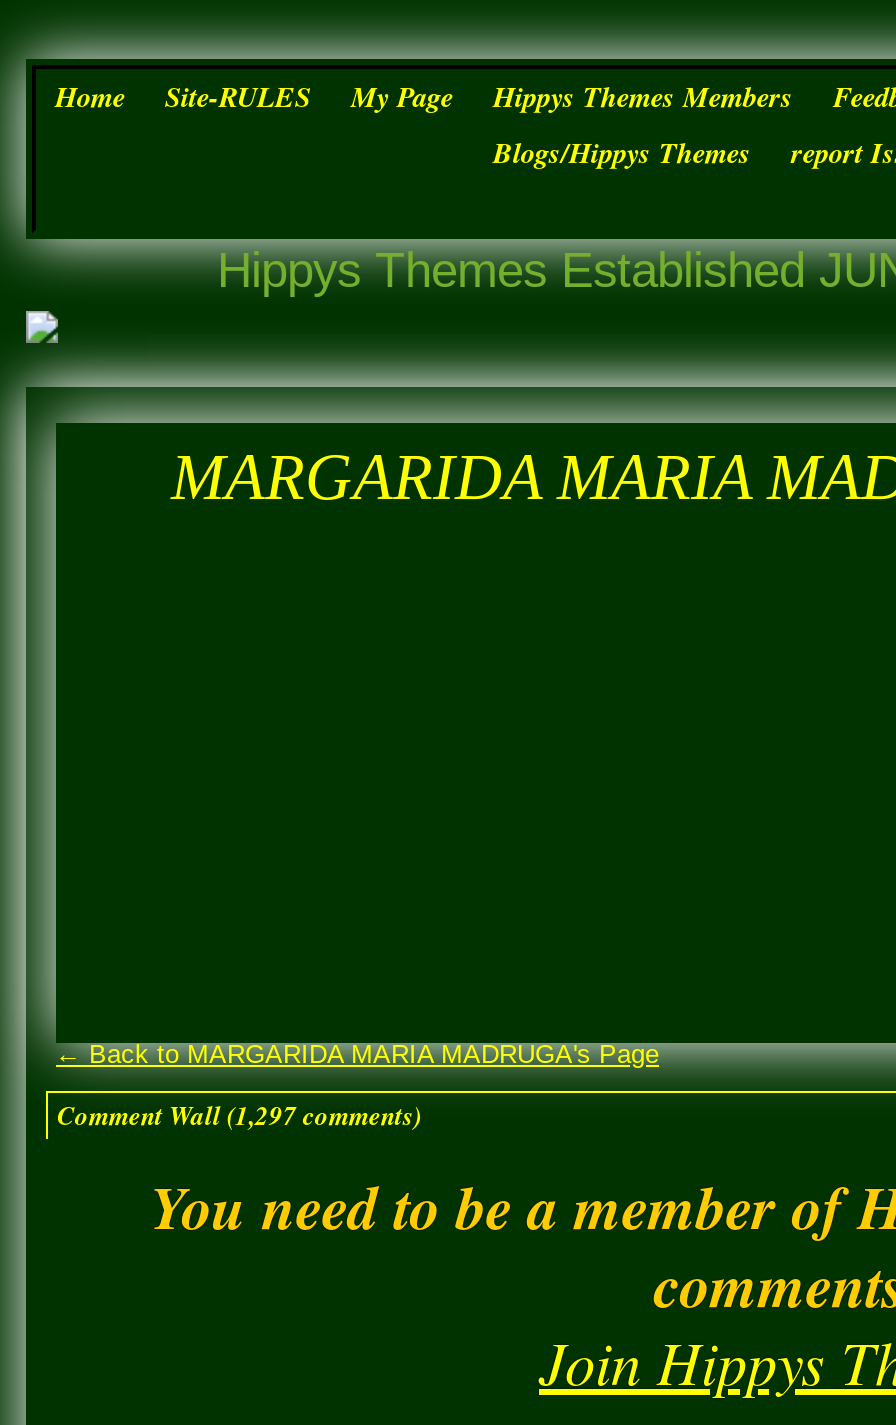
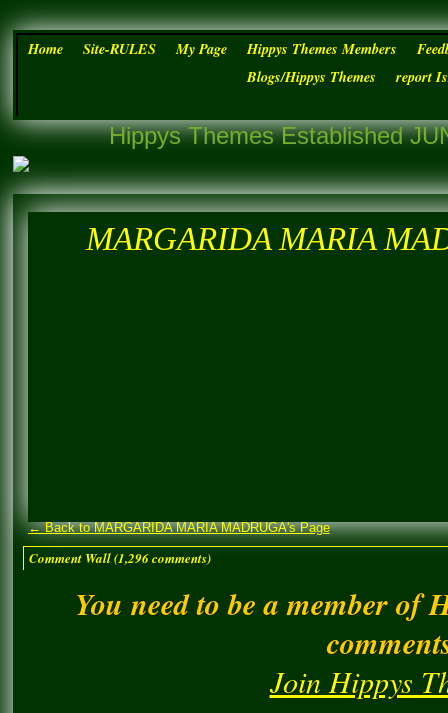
- Comment Wall (1,297 comments)
+ Comment Wall (1,296 comments)
